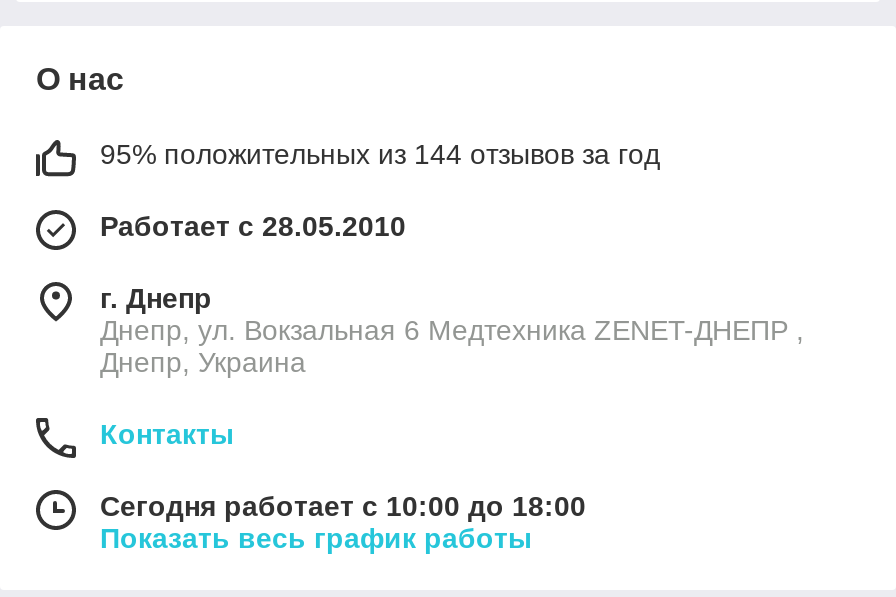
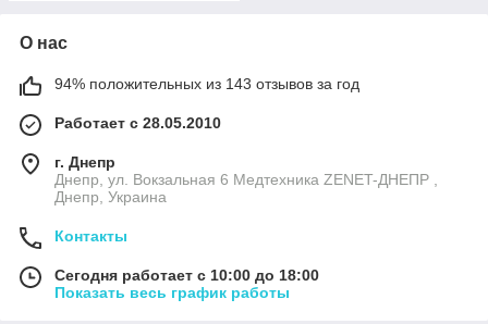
- 95% положительных из 144 отзывов за год
+ 94% положительных из 143 отзывов за год
